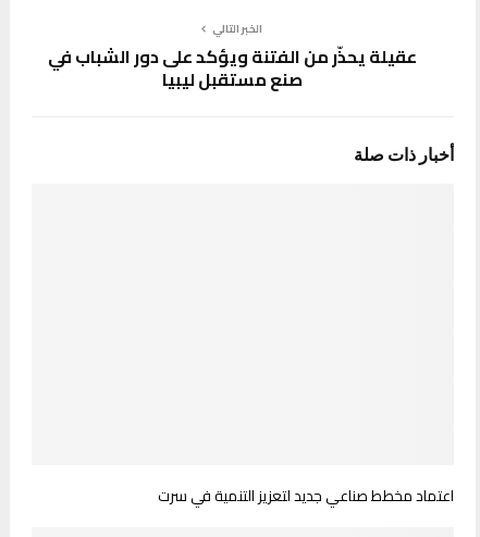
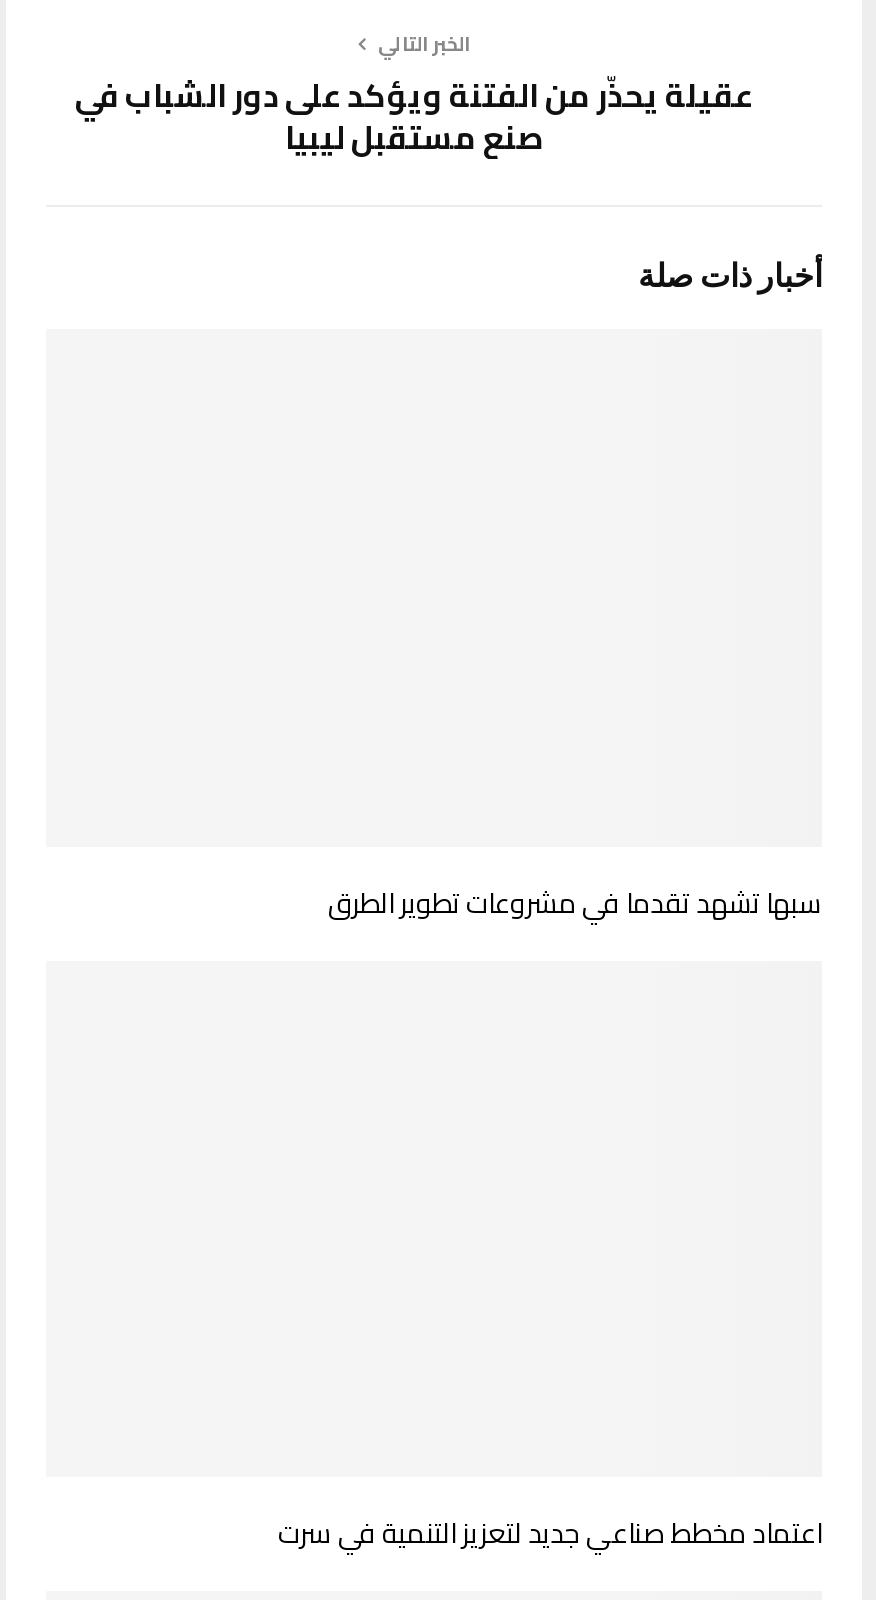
+ سبها تشهد تقدما في مشروعات تطوير الطرق
